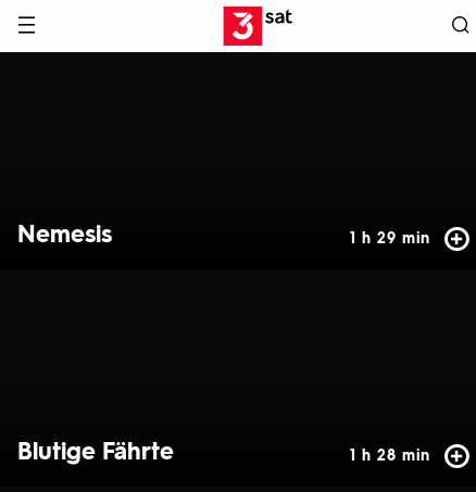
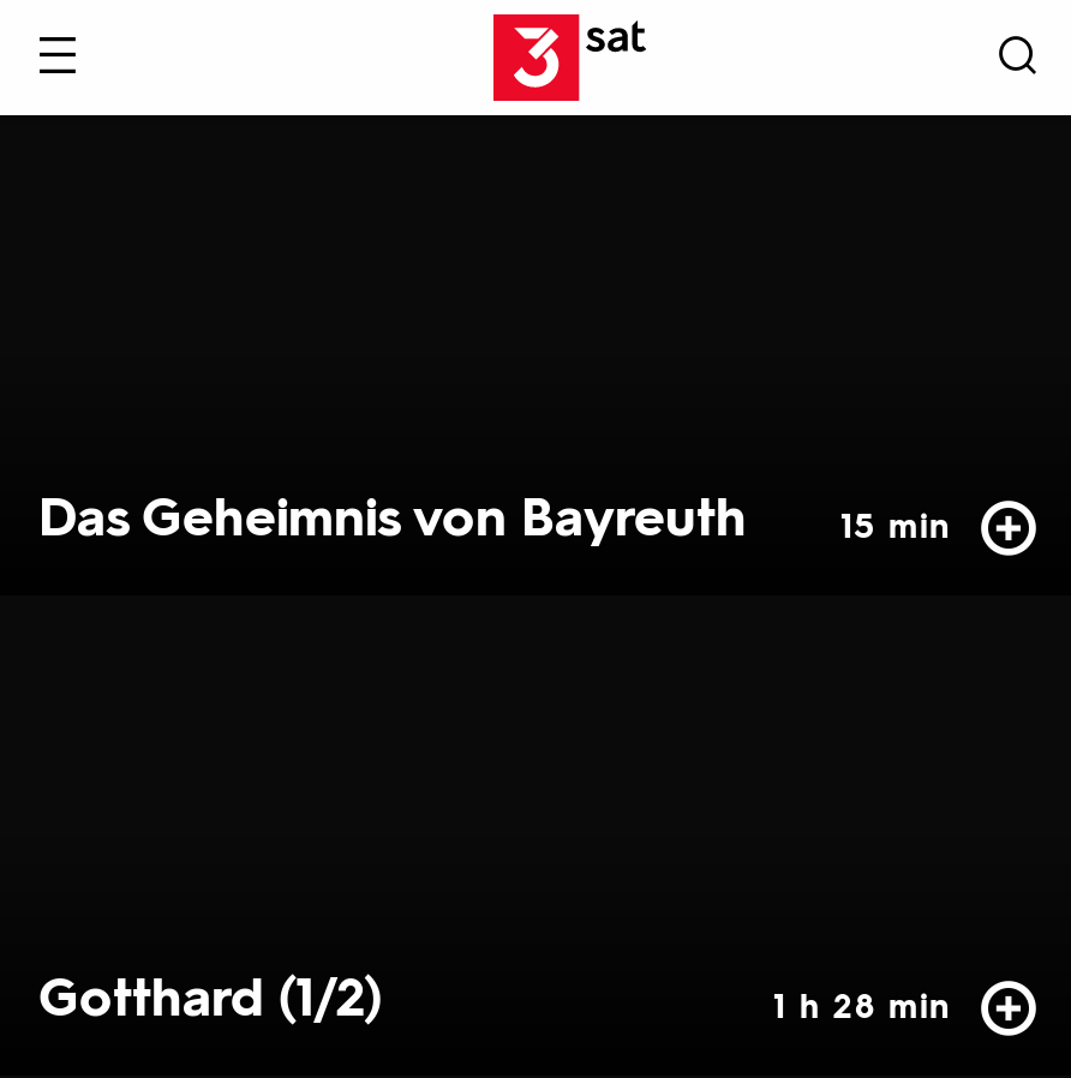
- Nemesis
- 1 h 29 min
+ Das Geheimnis von Bayreuth
+ 15 min

- Blutige Fährte
+ Gotthard (1/2)
